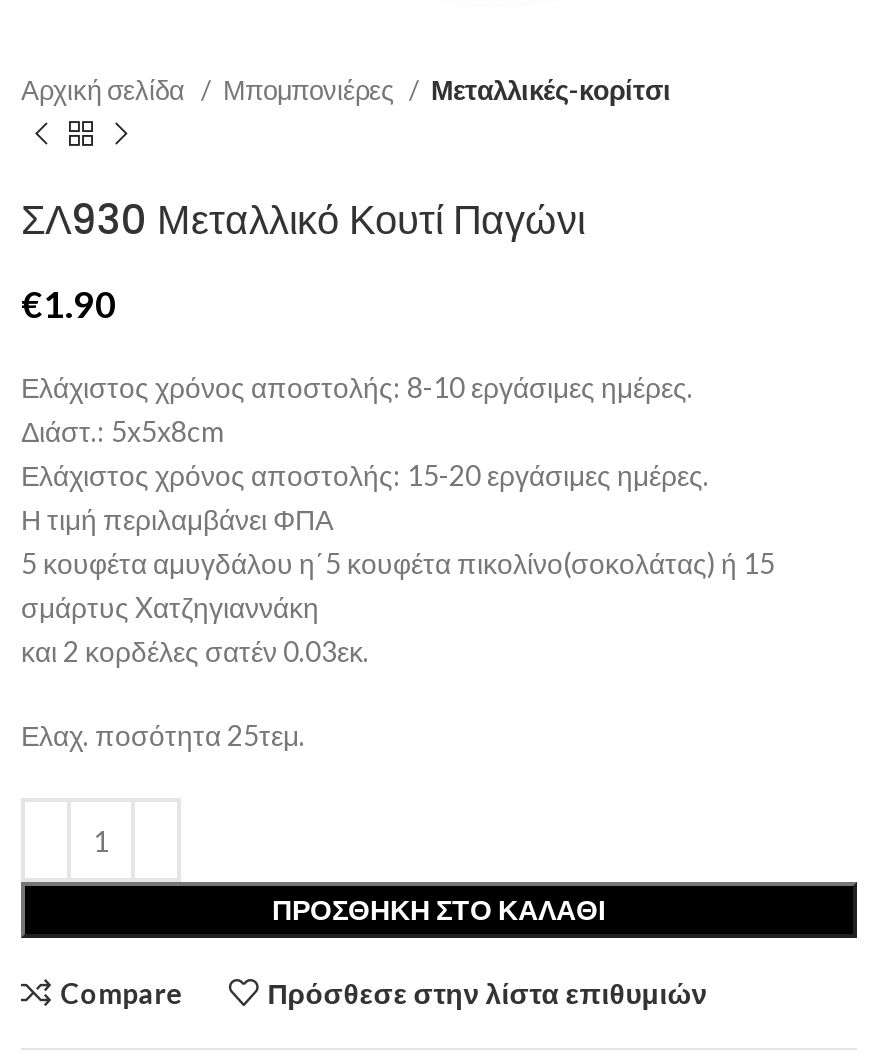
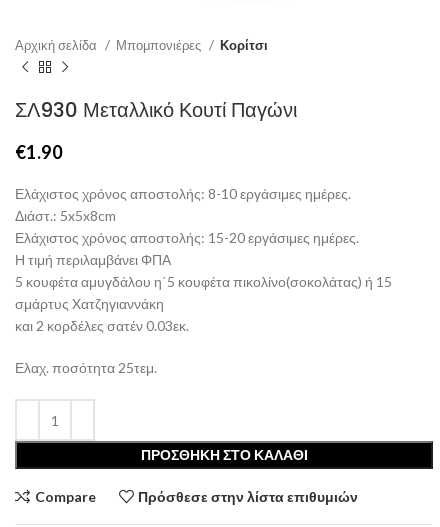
- Μεταλλικές-κορίτσι
+ Κορίτσι
